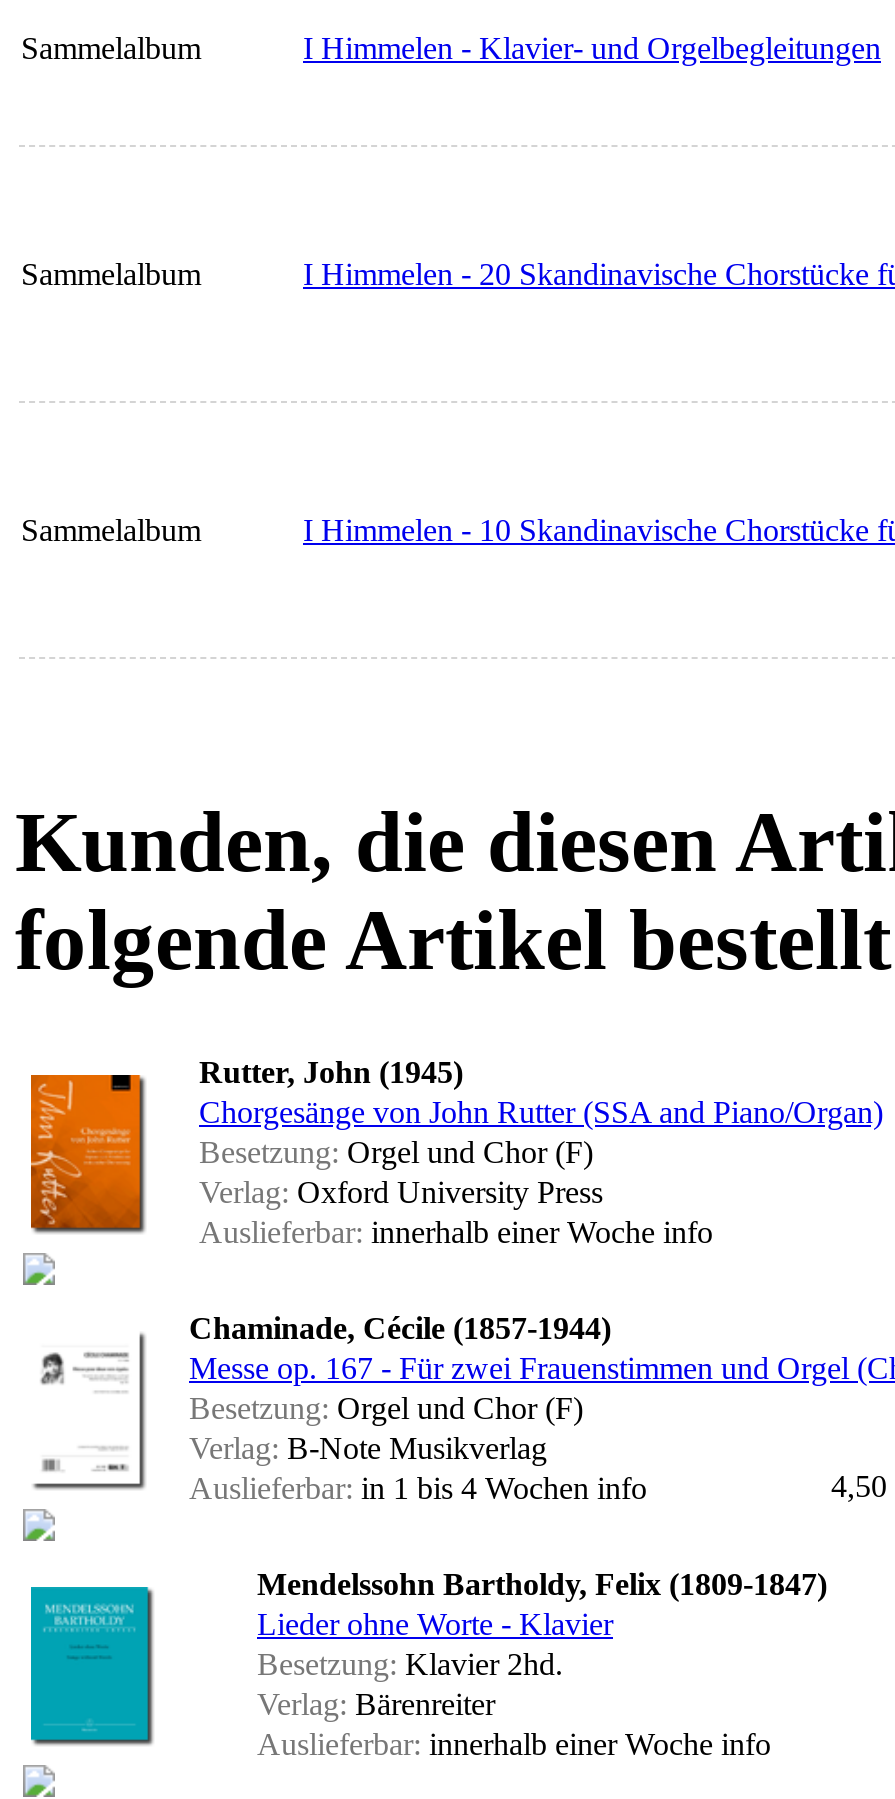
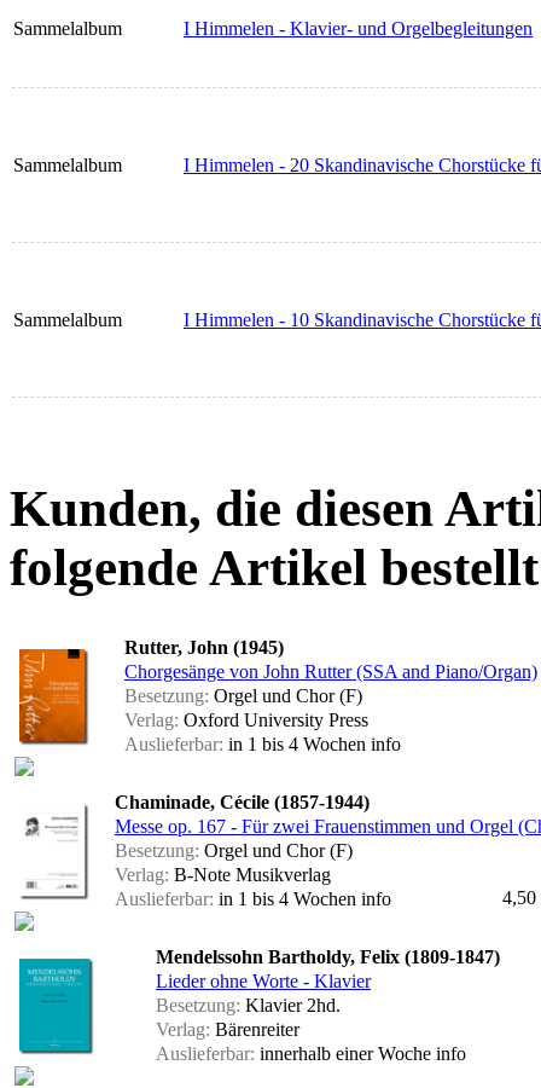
- Auslieferbar: innerhalb einer Woche info
+ Auslieferbar: in 1 bis 4 Wochen info
